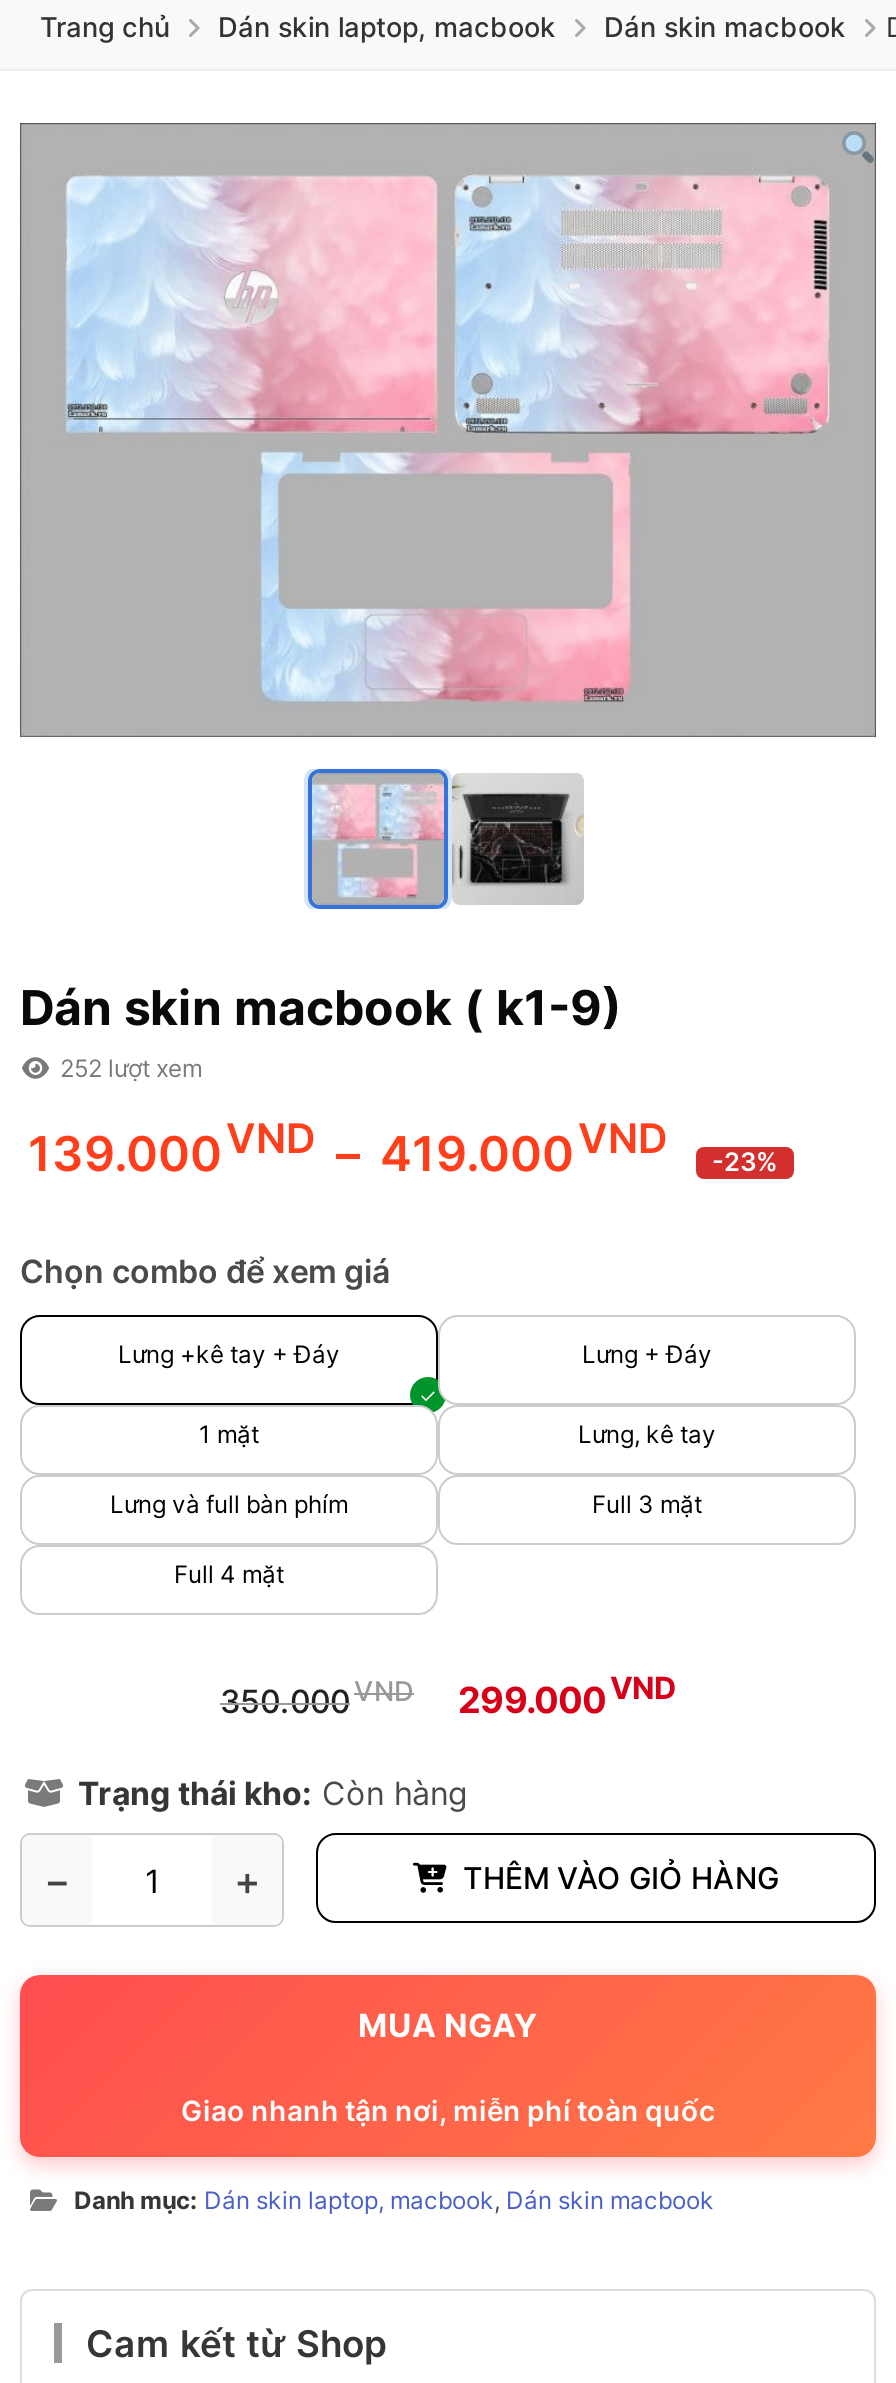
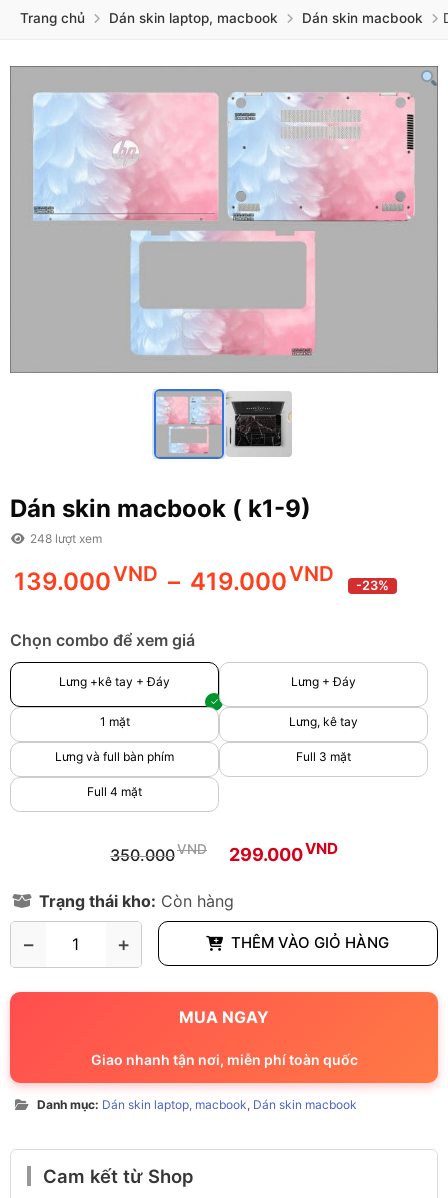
- 252 lượt xem
+ 248 lượt xem
